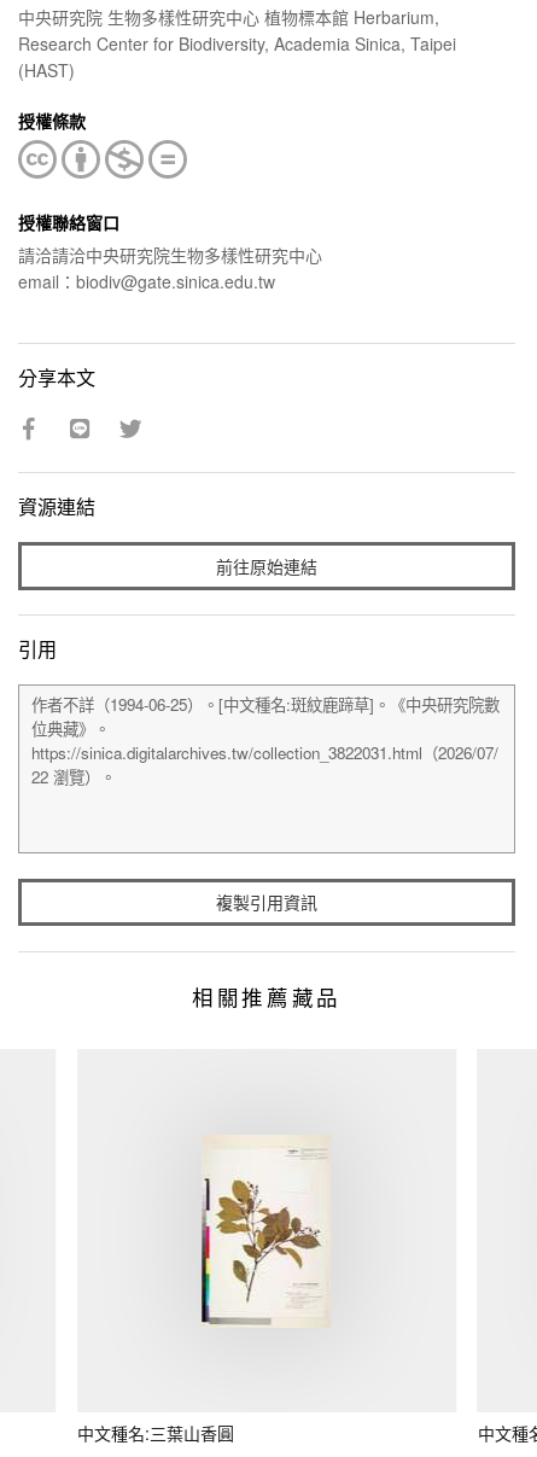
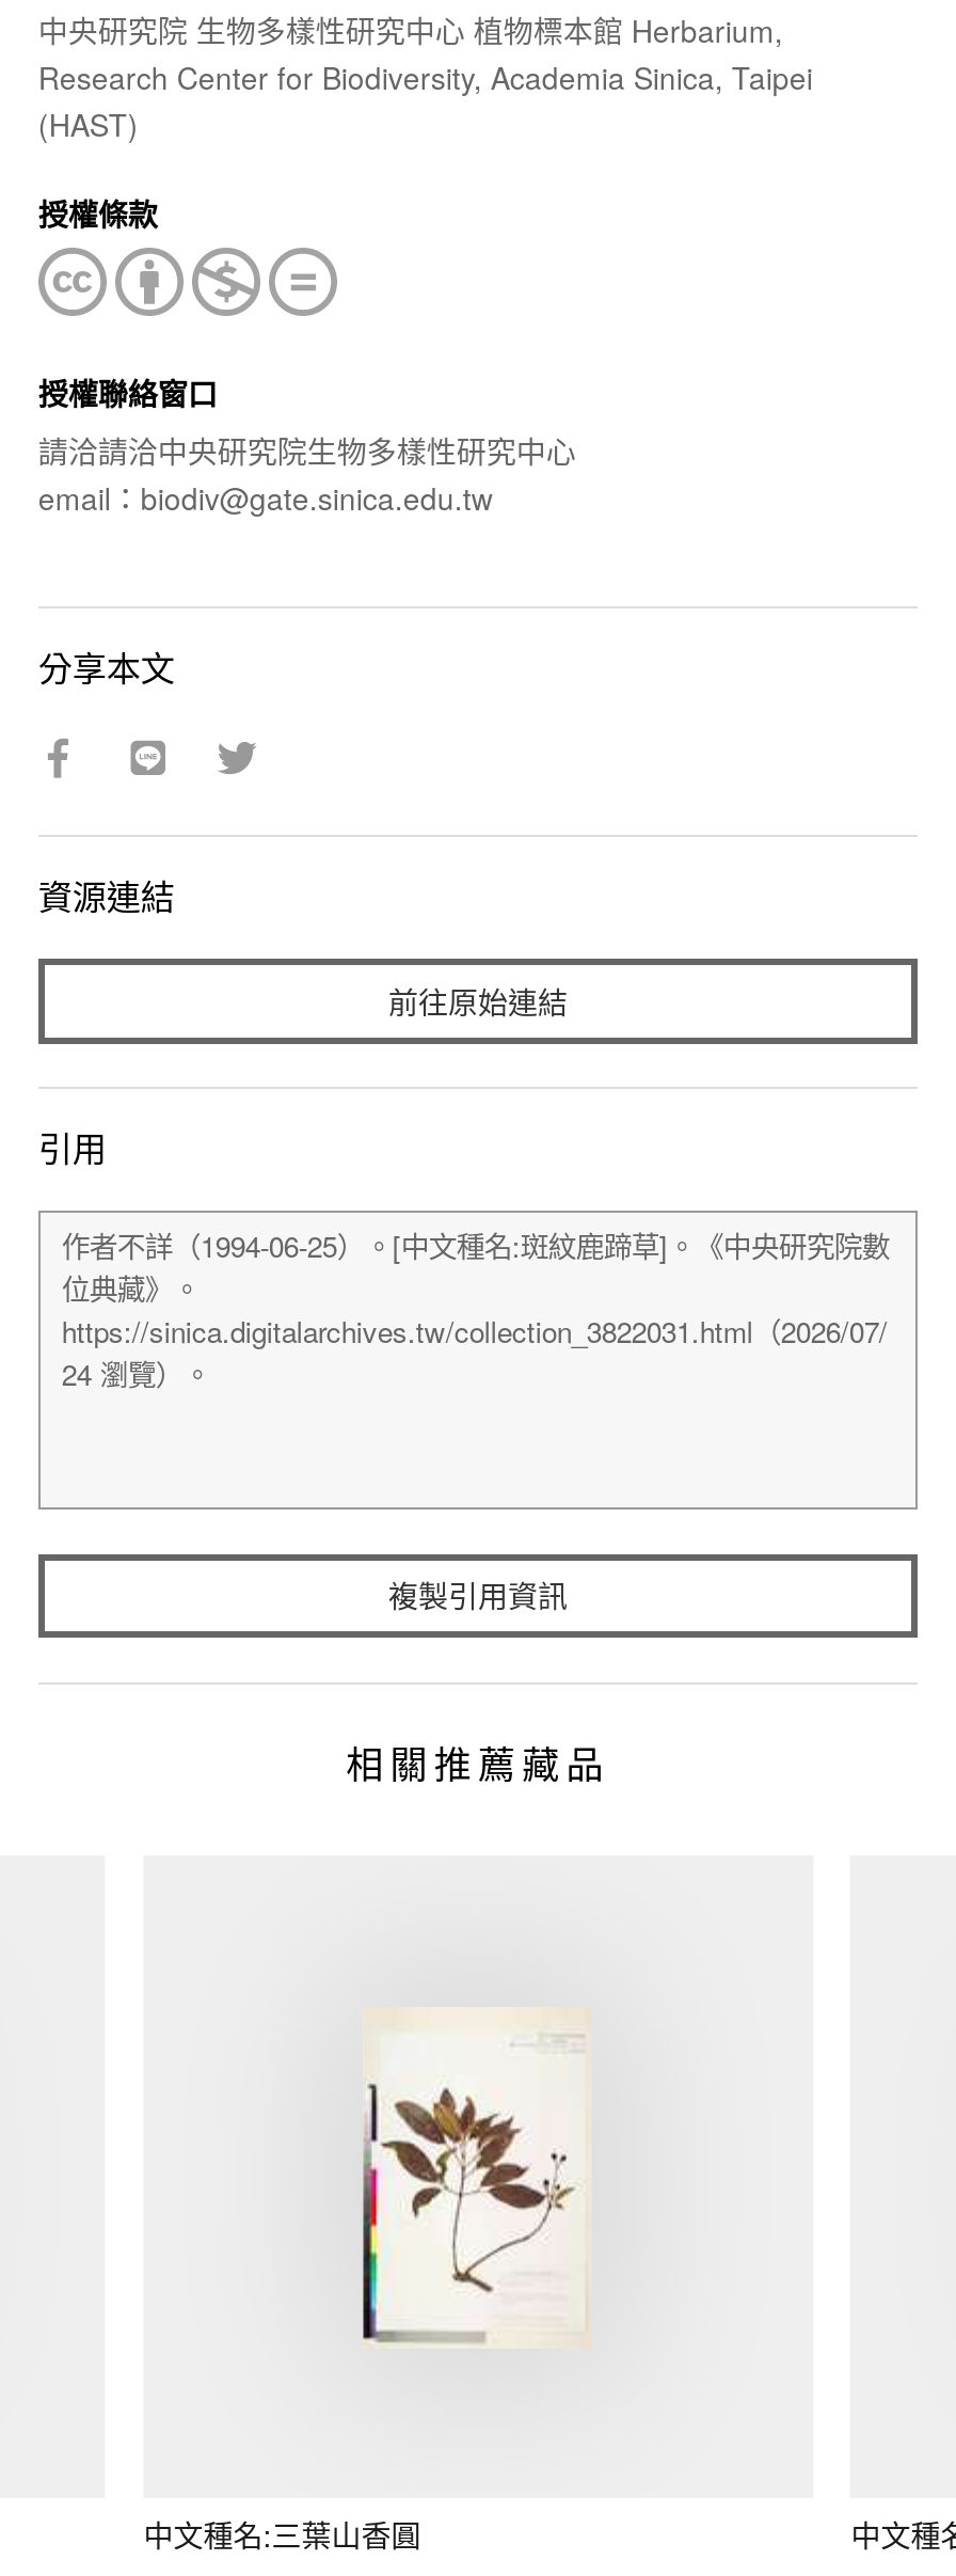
- [image]
+ [image]
